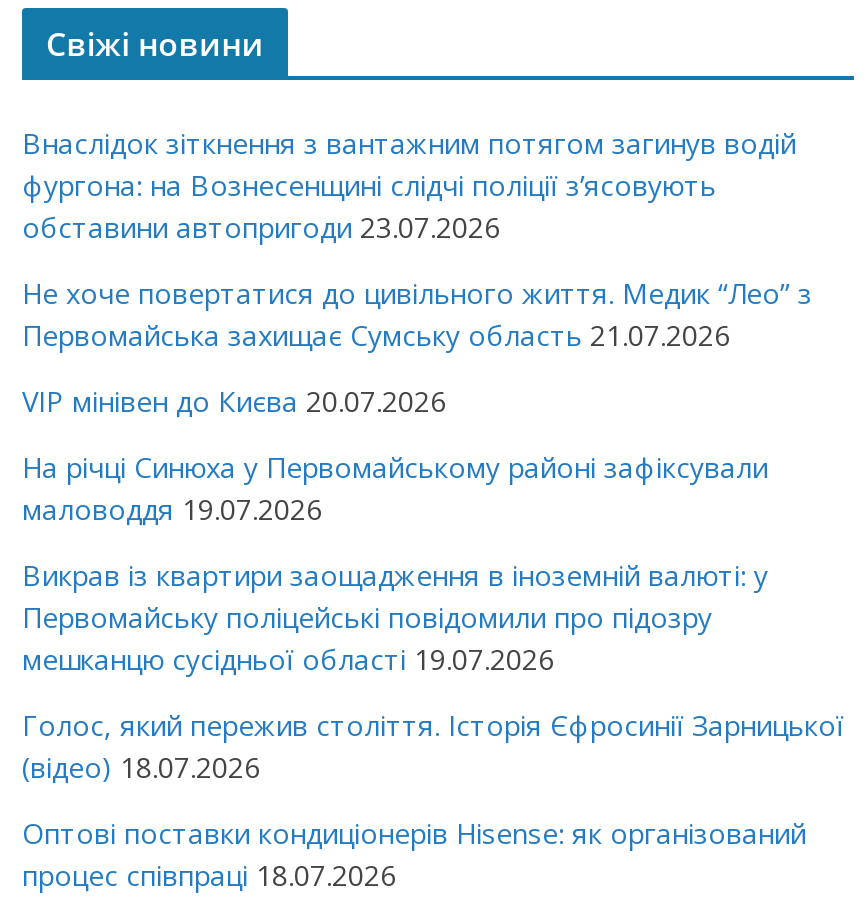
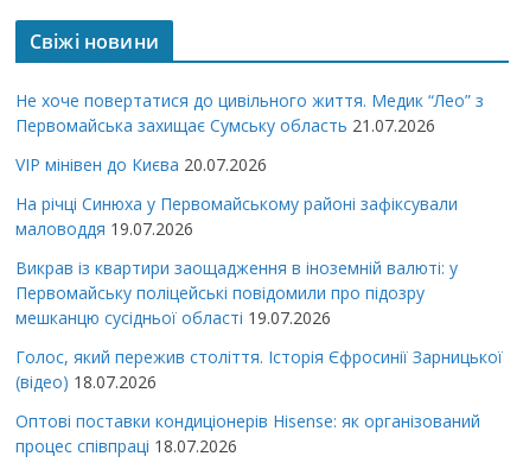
- Внаслідок зіткнення з вантажним потягом загинув водій
- фургона: на Вознесенщині слідчі поліції з’ясовують
- обставини автопригоди 23.07.2026
